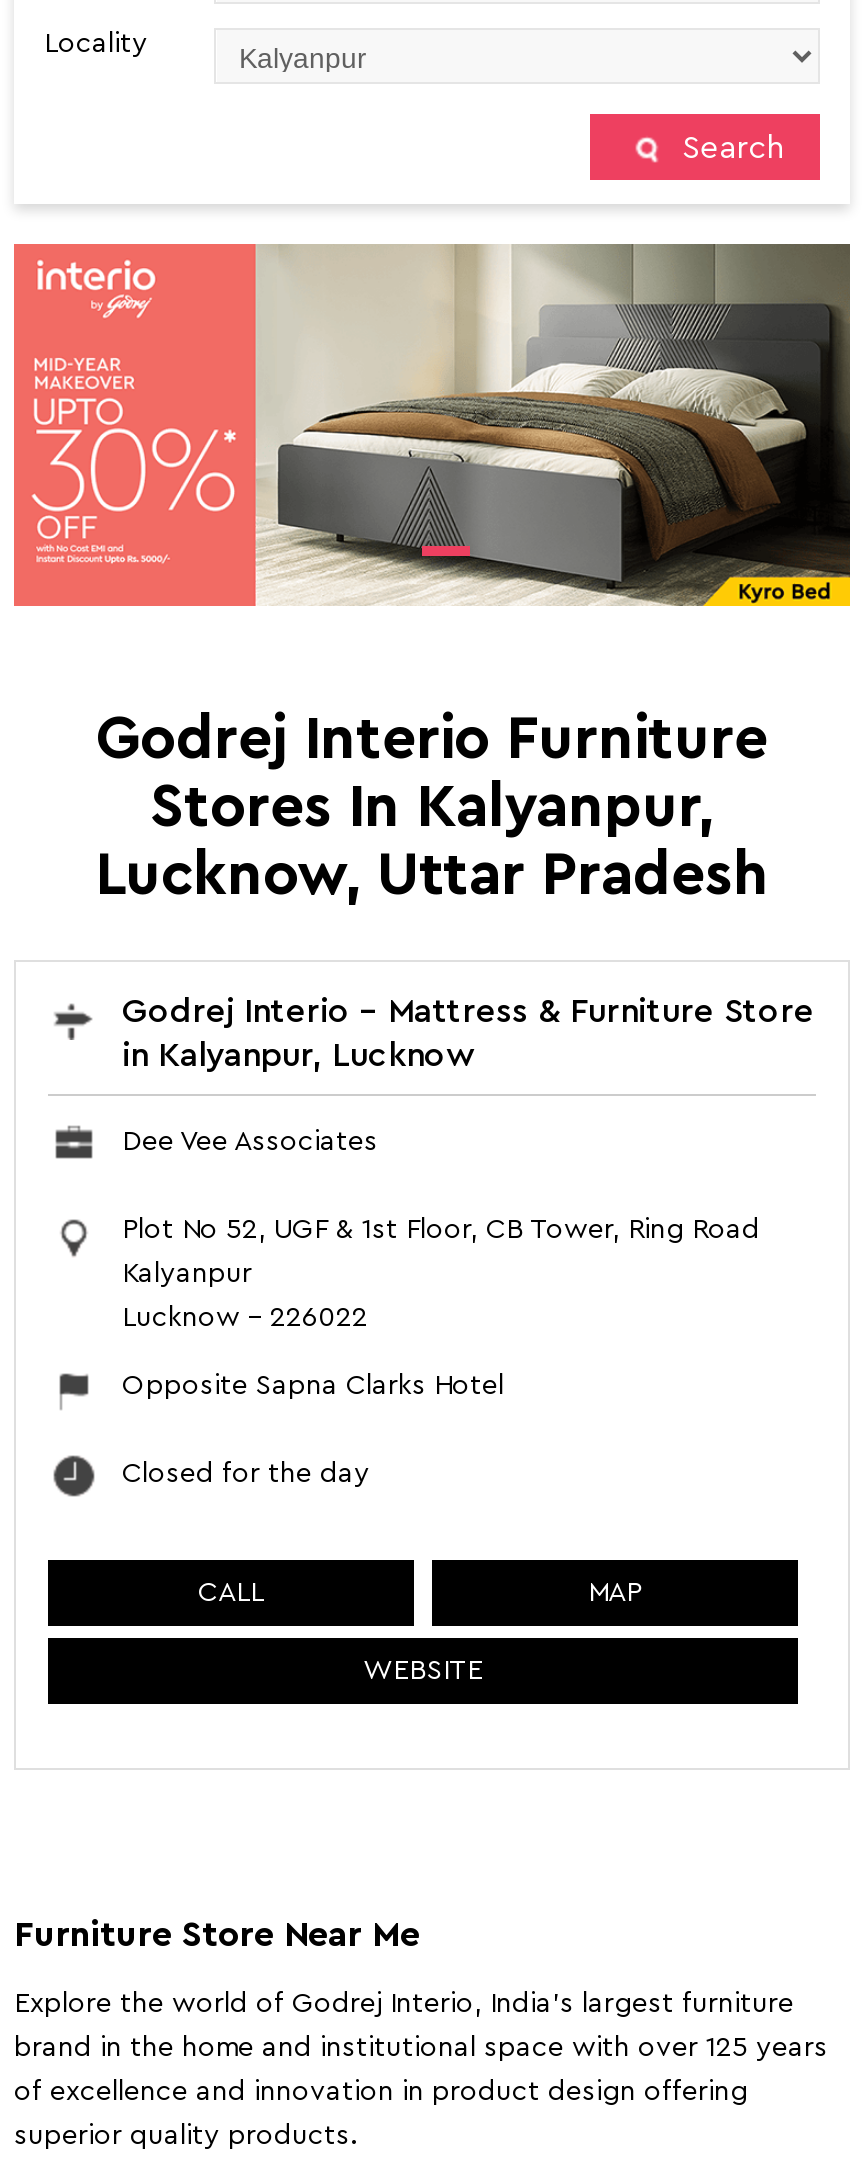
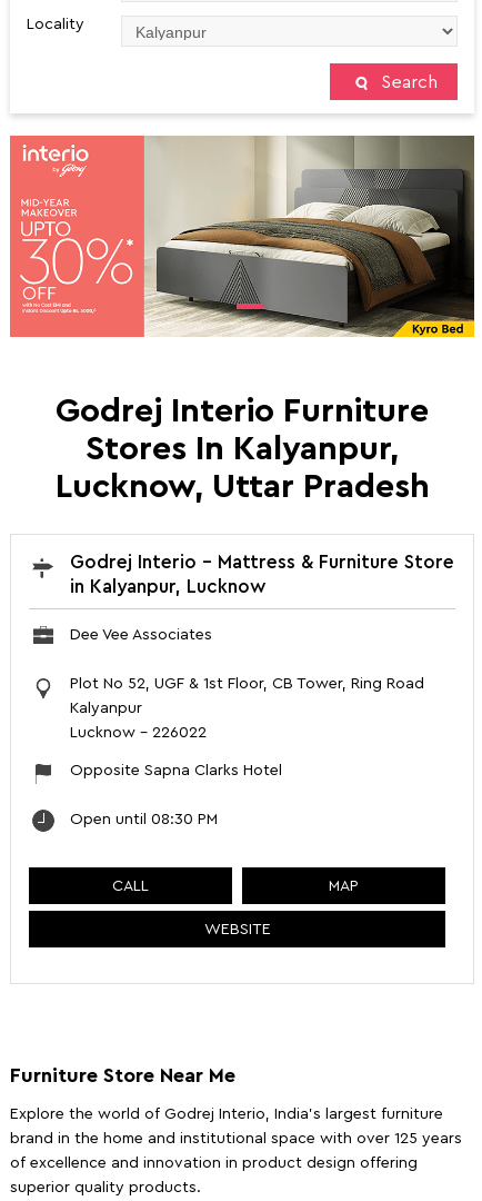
- Closed for the day
+ Open until 08:30 PM
